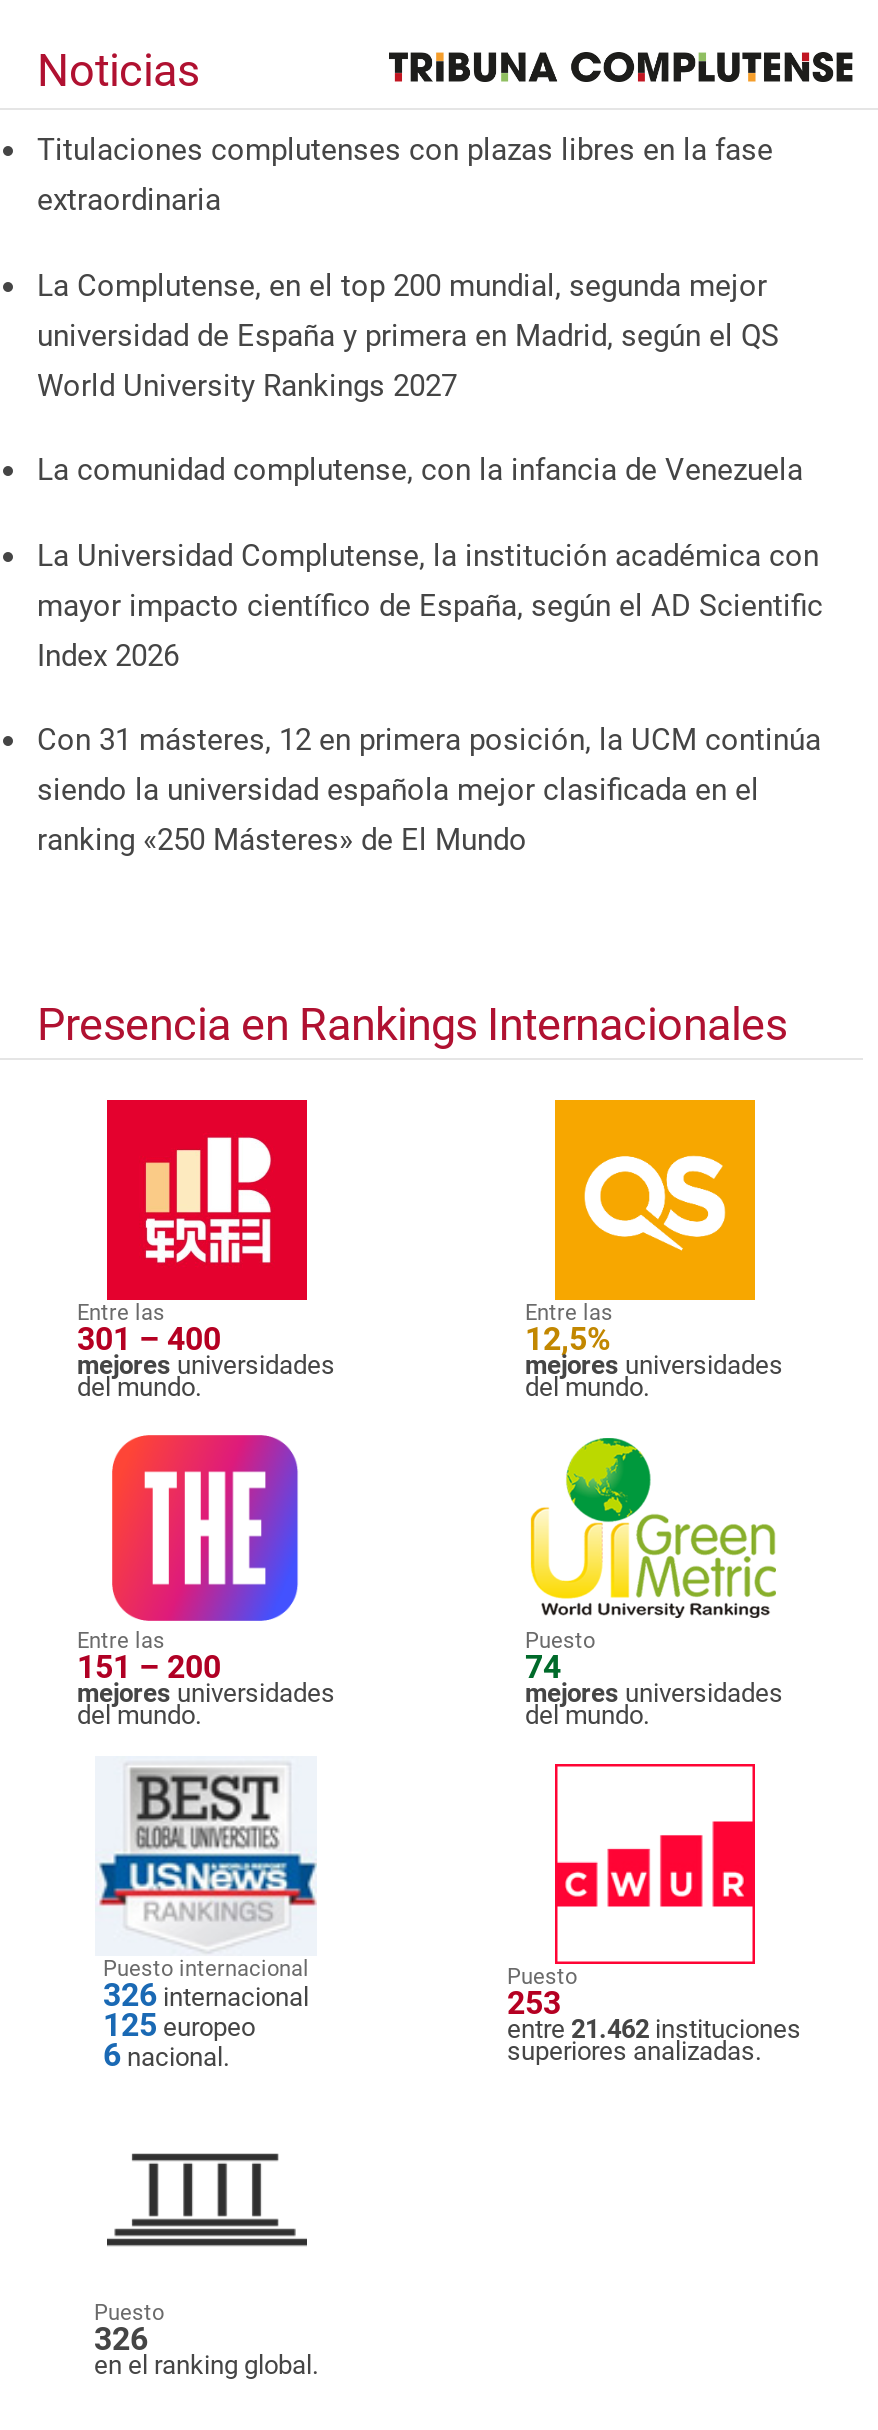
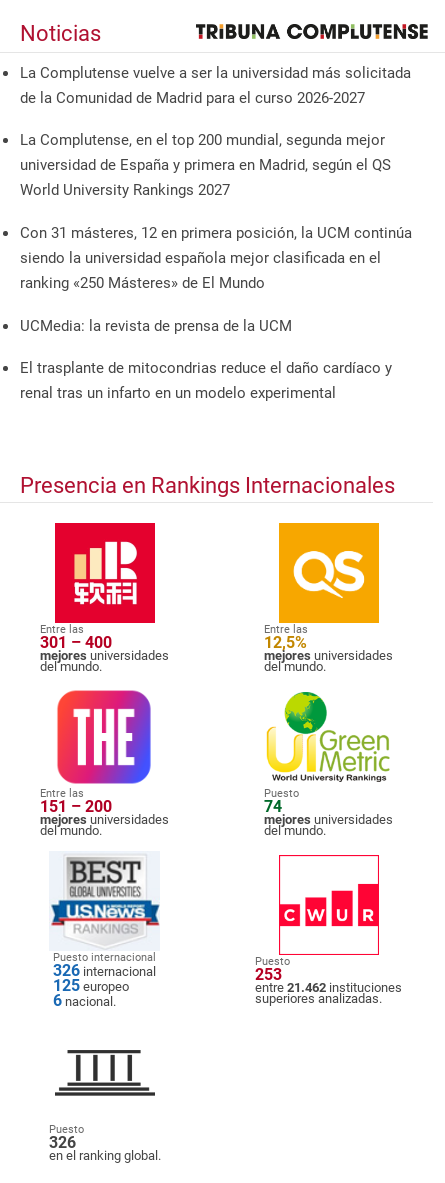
- Titulaciones complutenses con plazas libres en la fase
- extraordinaria
+ La Complutense vuelve a ser la universidad más solicitada
+ de la Comunidad de Madrid para el curso 2026-2027

- La comunidad complutense, con la infancia de Venezuela
- La Universidad Complutense, la institución académica con
- mayor impacto científico de España, según el AD Scientific
- Index 2026

moved up: Con 31 másteres, 12 en primera posición, la UCM continúa | siendo la universidad española mejor clasificada en el | ranking «250 Másteres» de El Mundo

+ UCMedia: la revista de prensa de la UCM
+ El trasplante de mitocondrias reduce el daño cardíaco y
+ renal tras un infarto en un modelo experimental
